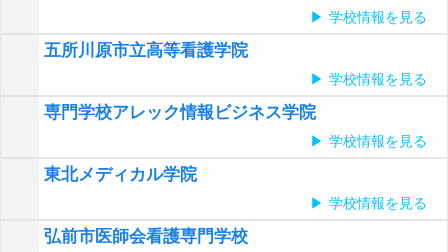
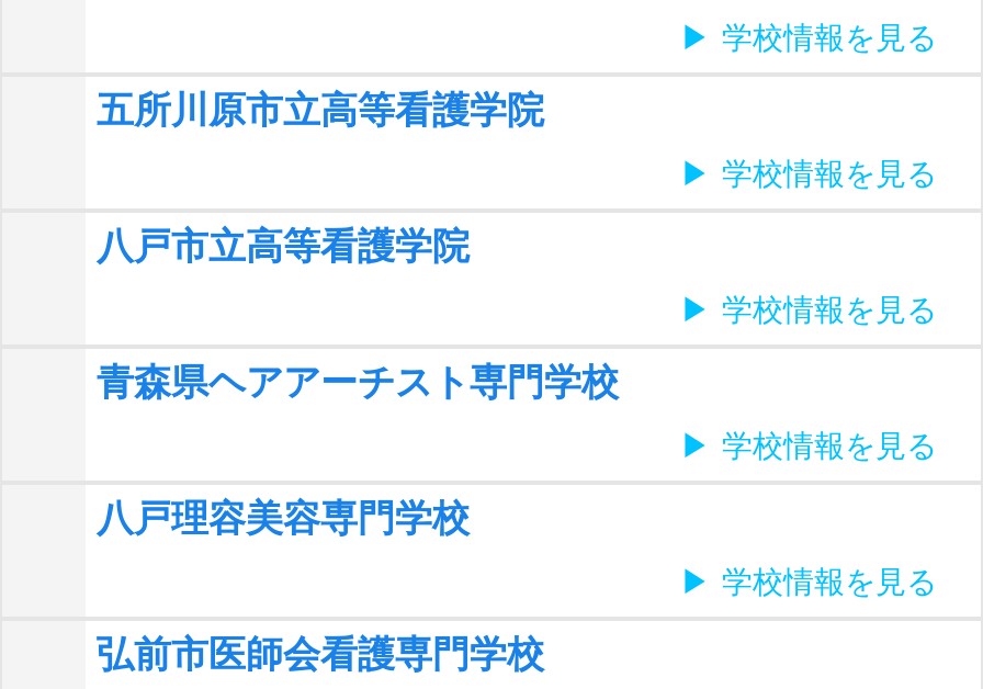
- 専門学校アレック情報ビジネス学院
+ 八戸市立高等看護学院

- 東北メディカル学院
+ 青森県ヘアアーチスト専門学校
+ 学校情報を見る
+ 八戸理容美容専門学校
